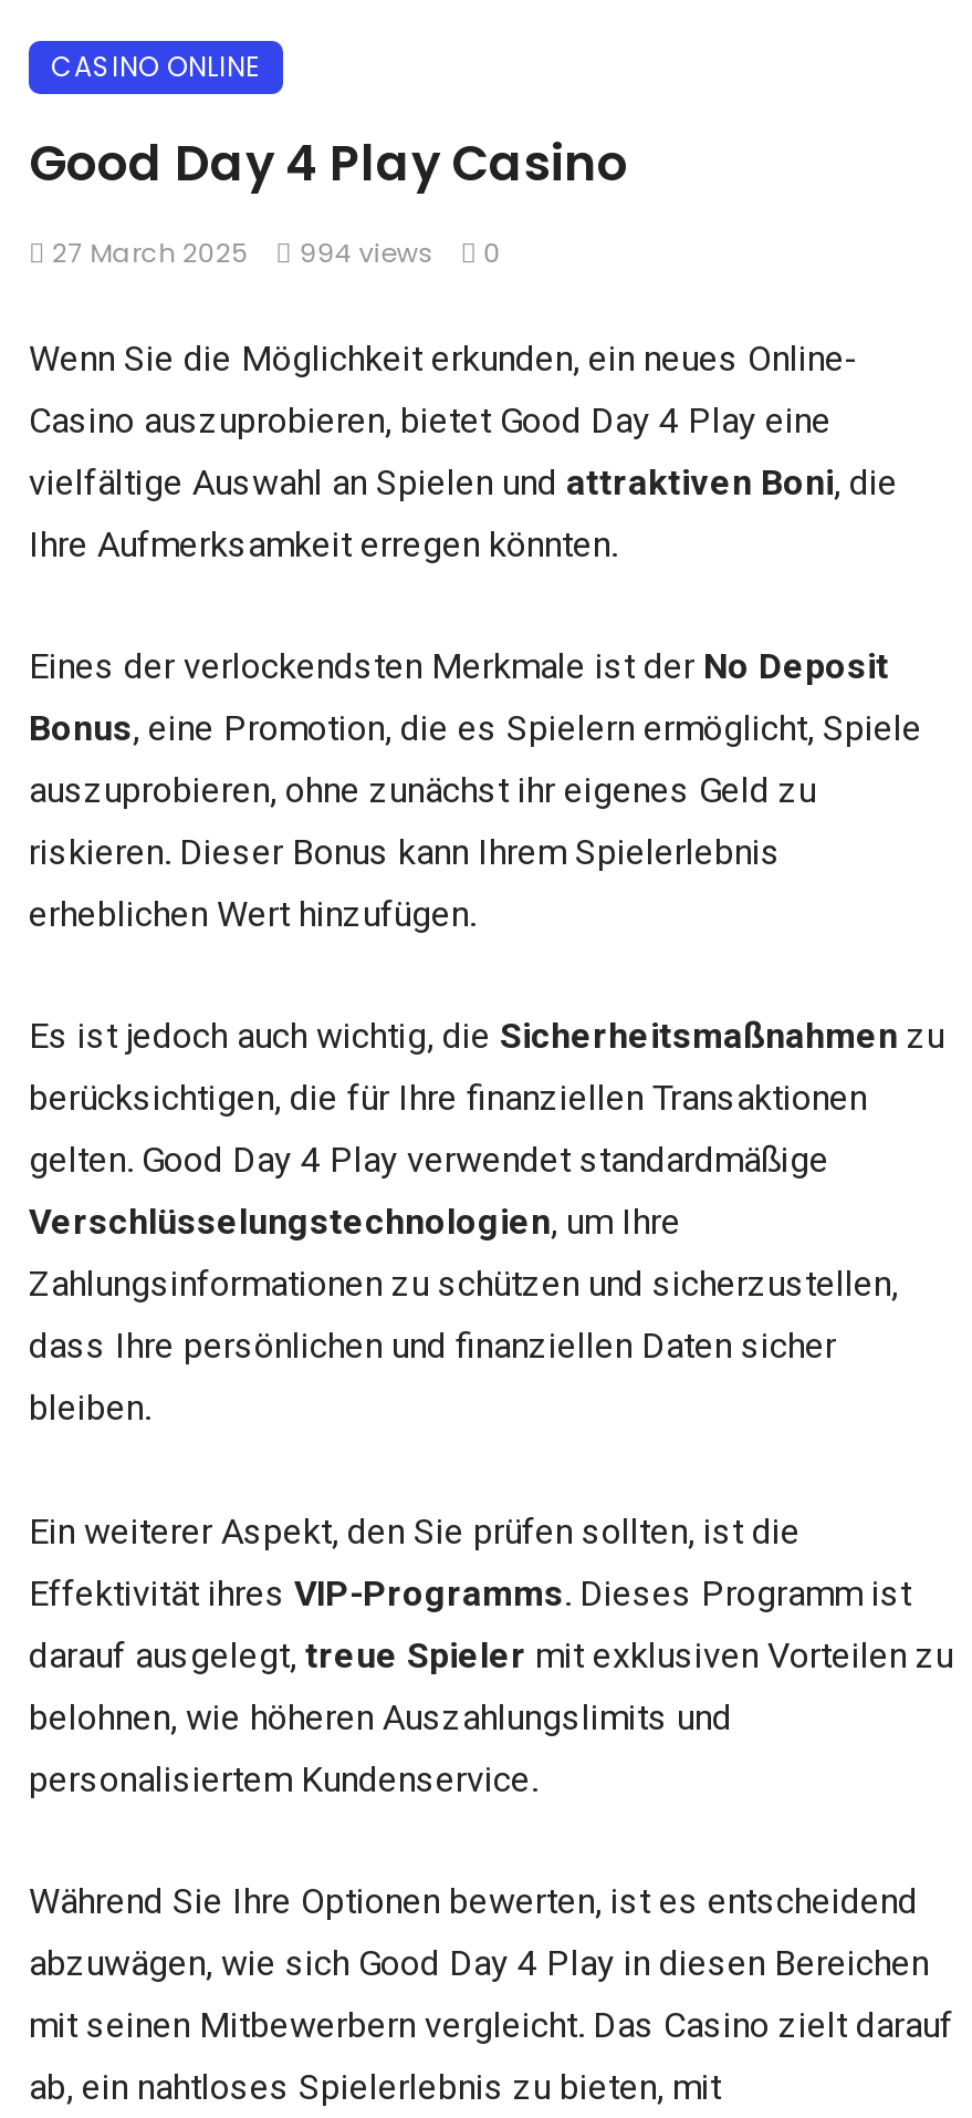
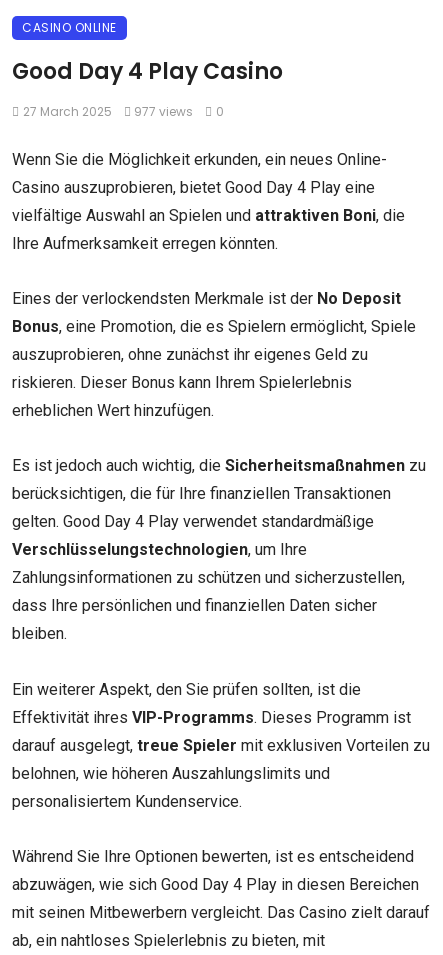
- 27 March 2025 994 views 0
+ 27 March 2025 977 views 0
